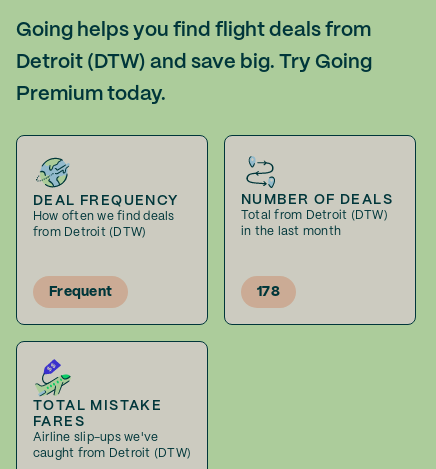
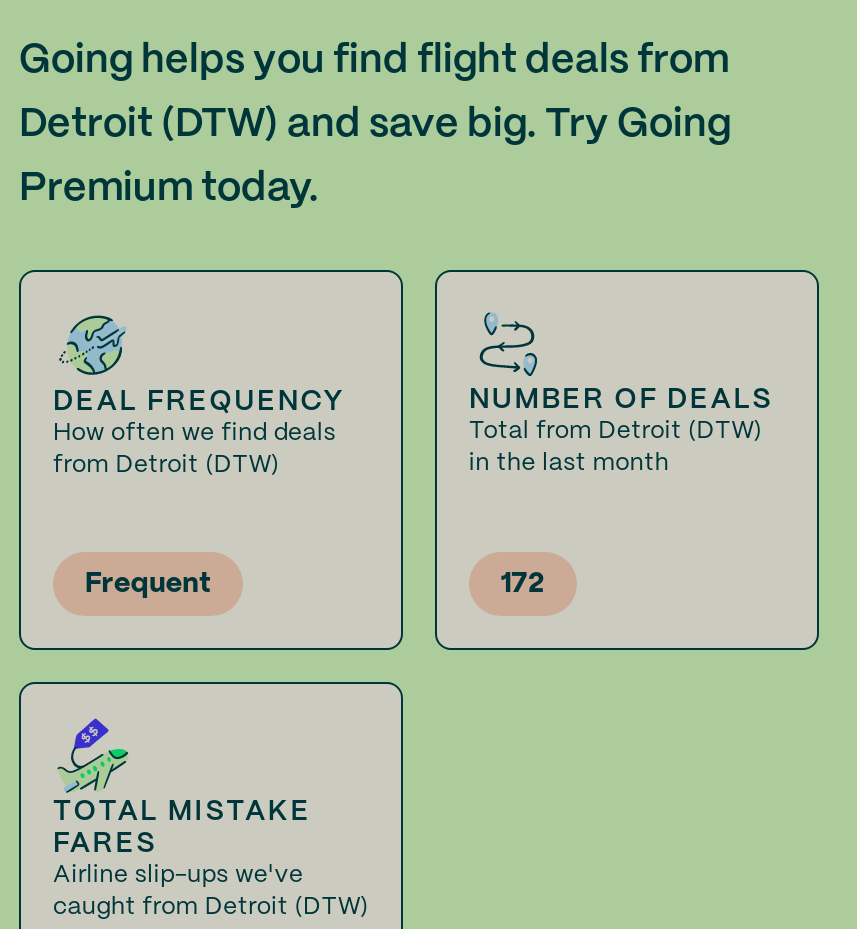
- 178
+ 172
